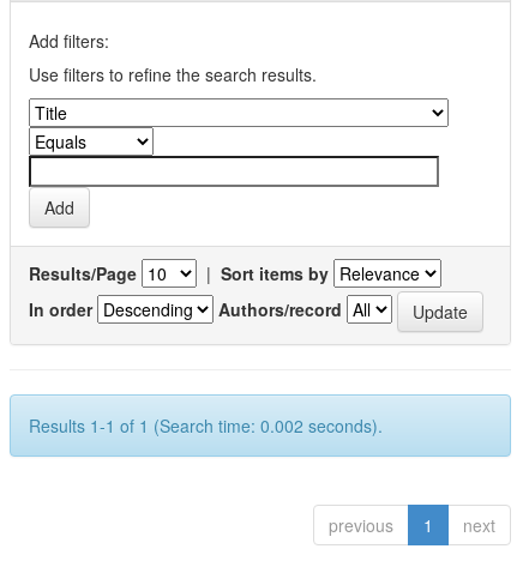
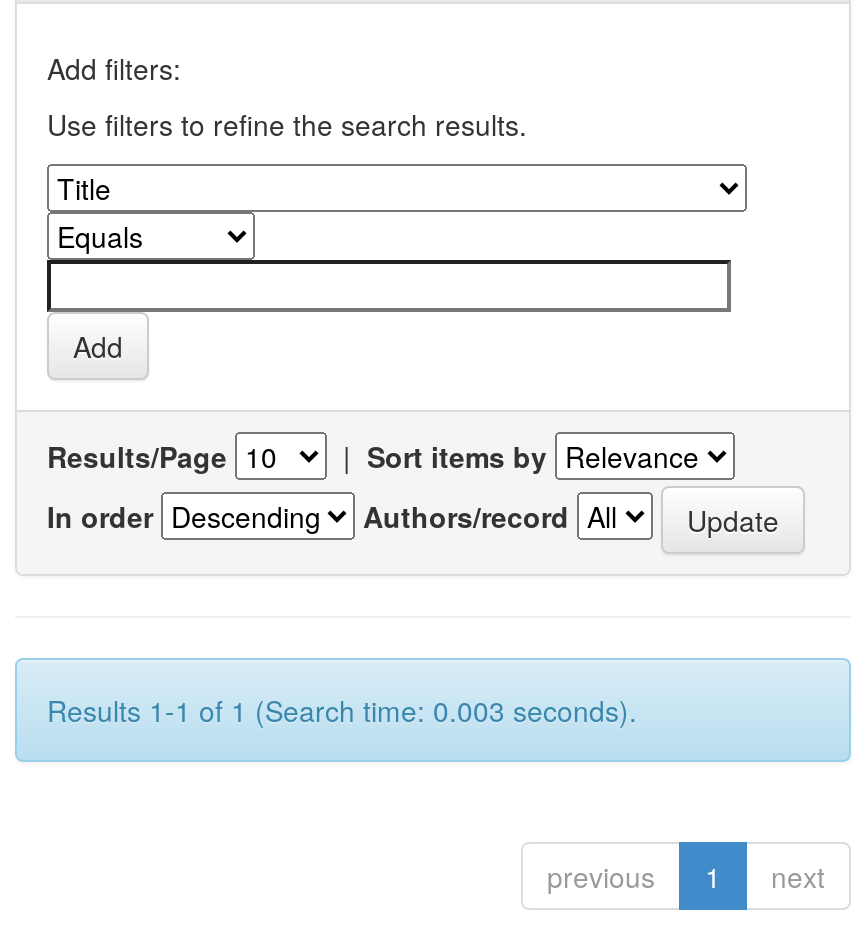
- Results 1-1 of 1 (Search time: 0.002 seconds).
+ Results 1-1 of 1 (Search time: 0.003 seconds).
